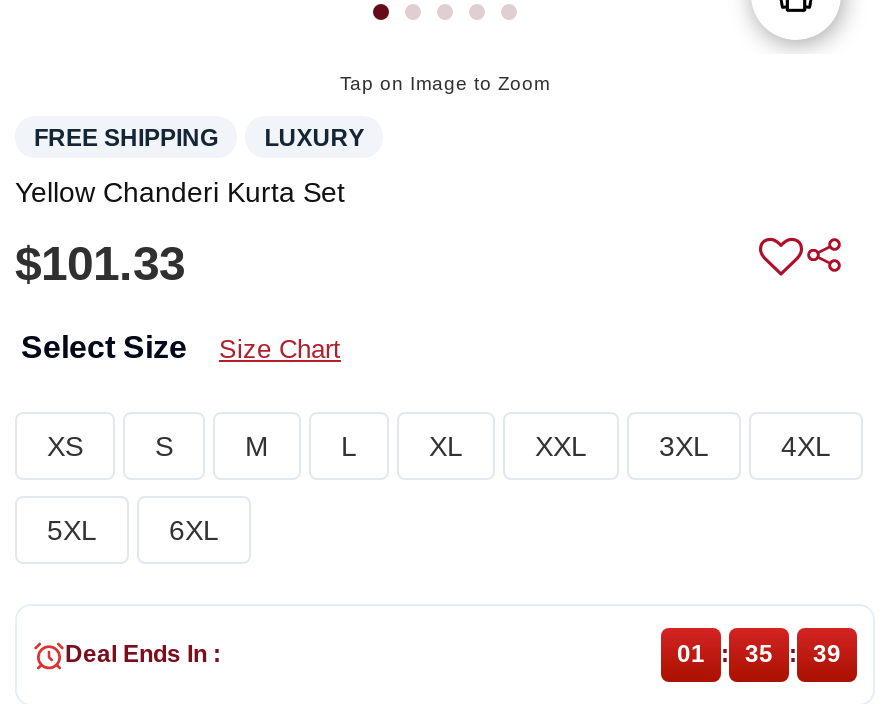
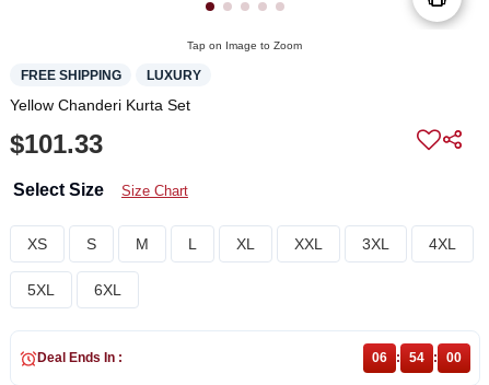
- 01 : 35 : 39
+ 06 : 54 : 00
